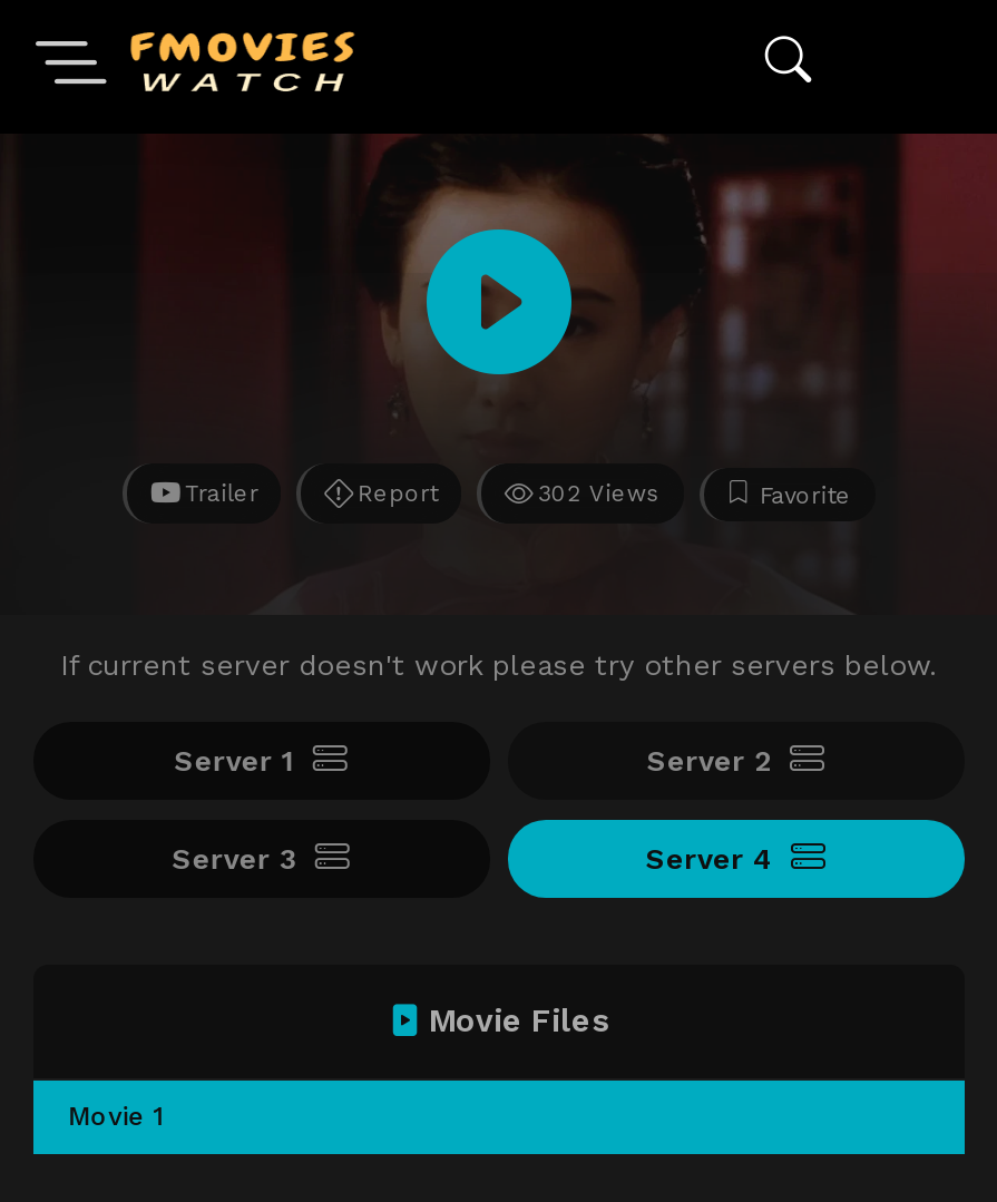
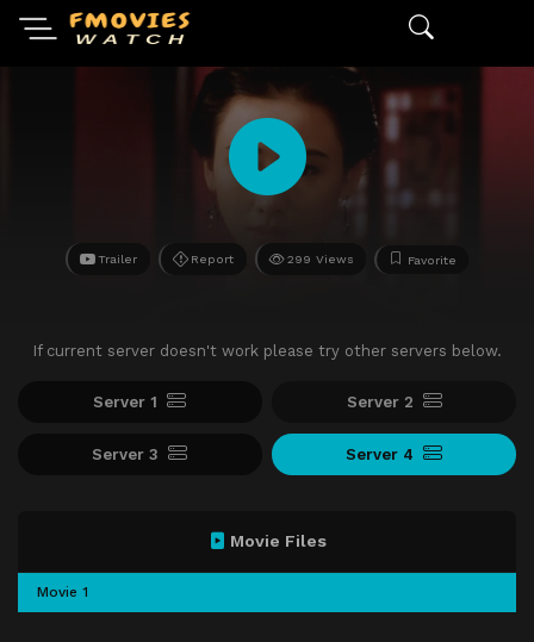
- 302 Views
+ 299 Views
